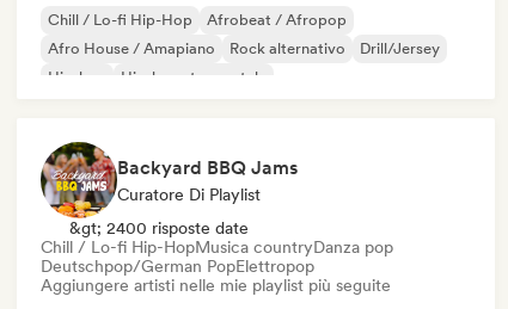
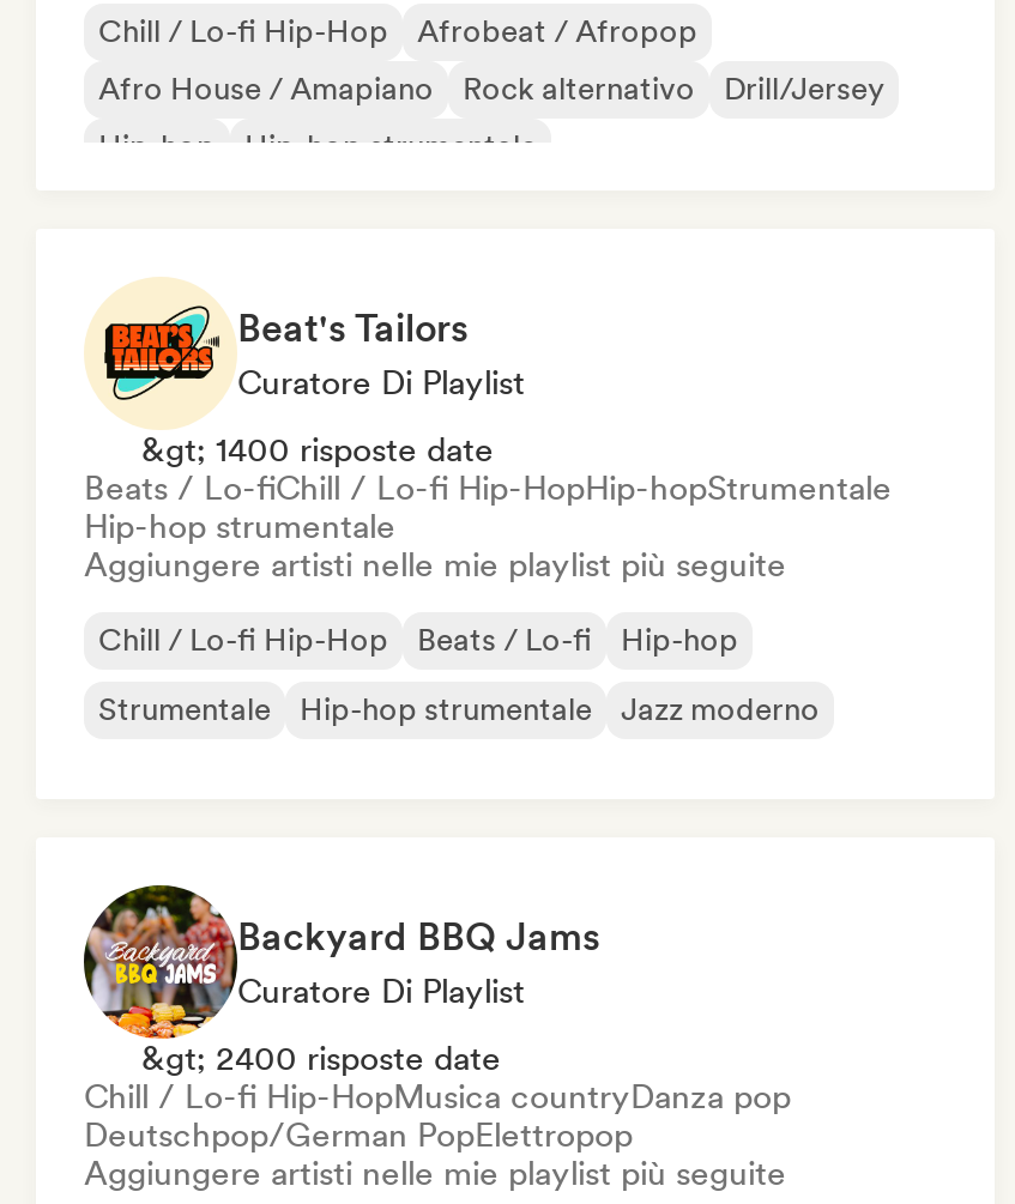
+ [image]
+ Beat's Tailors
+ Curatore Di Playlist
+ &gt; 1400 risposte date
+ Beats / Lo-fiChill / Lo-fi Hip-HopHip-hopStrumentale
+ Hip-hop strumentale
+ Aggiungere artisti nelle mie playlist più seguite
+ Chill / Lo-fi Hip-Hop
+ Beats / Lo-fi
+ Hip-hop
+ Strumentale
+ Hip-hop strumentale
+ Jazz moderno
